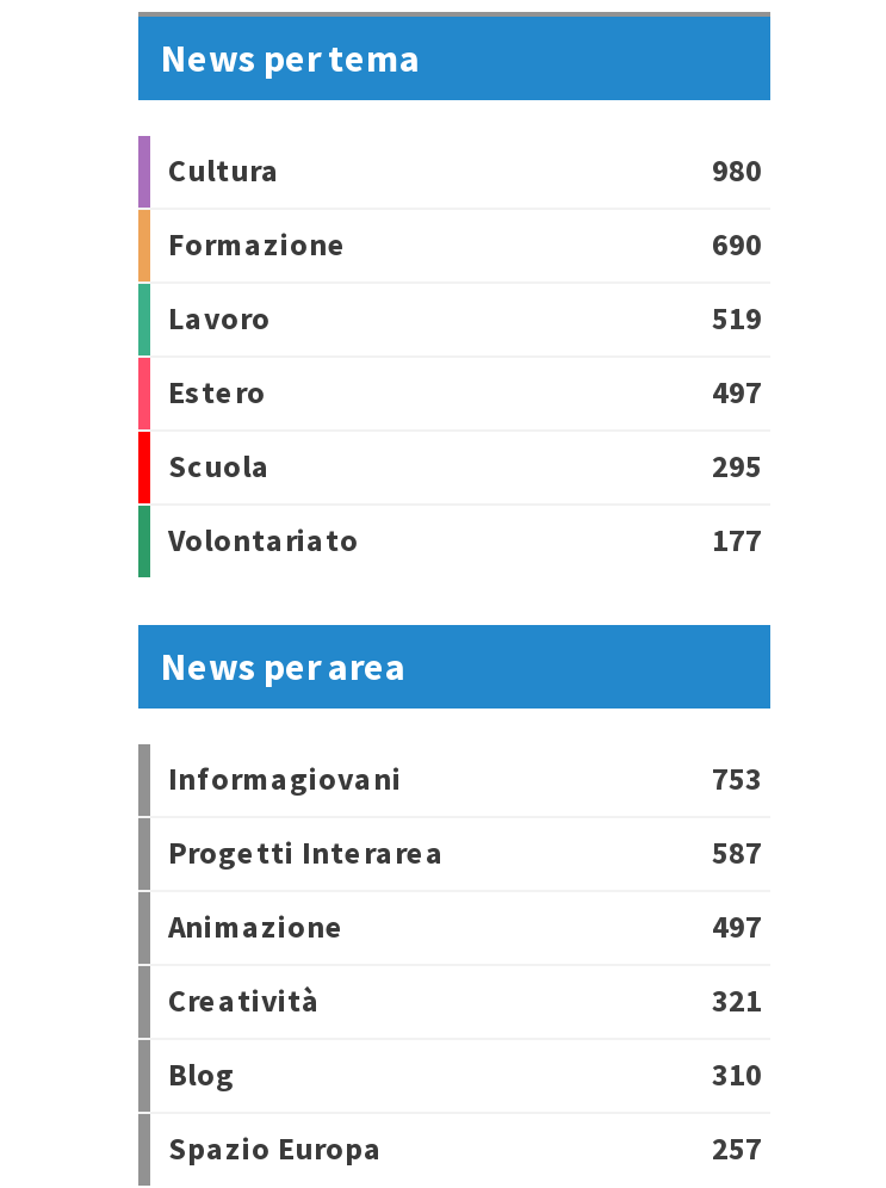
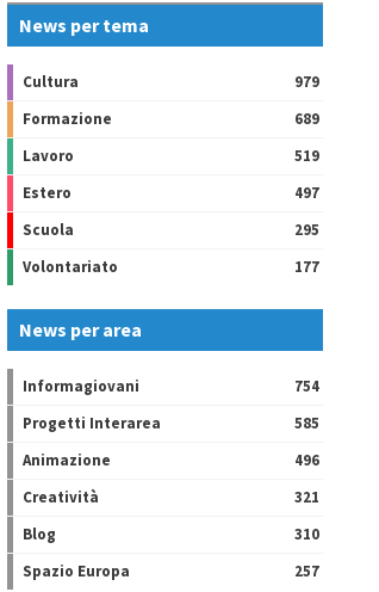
- 980
+ 979

- 690
+ 689

- 753
+ 754

- 587
+ 585

- 497
+ 496
